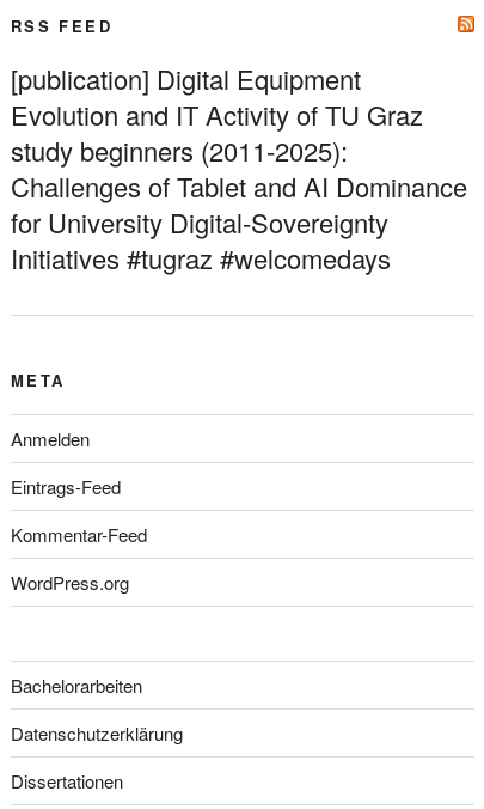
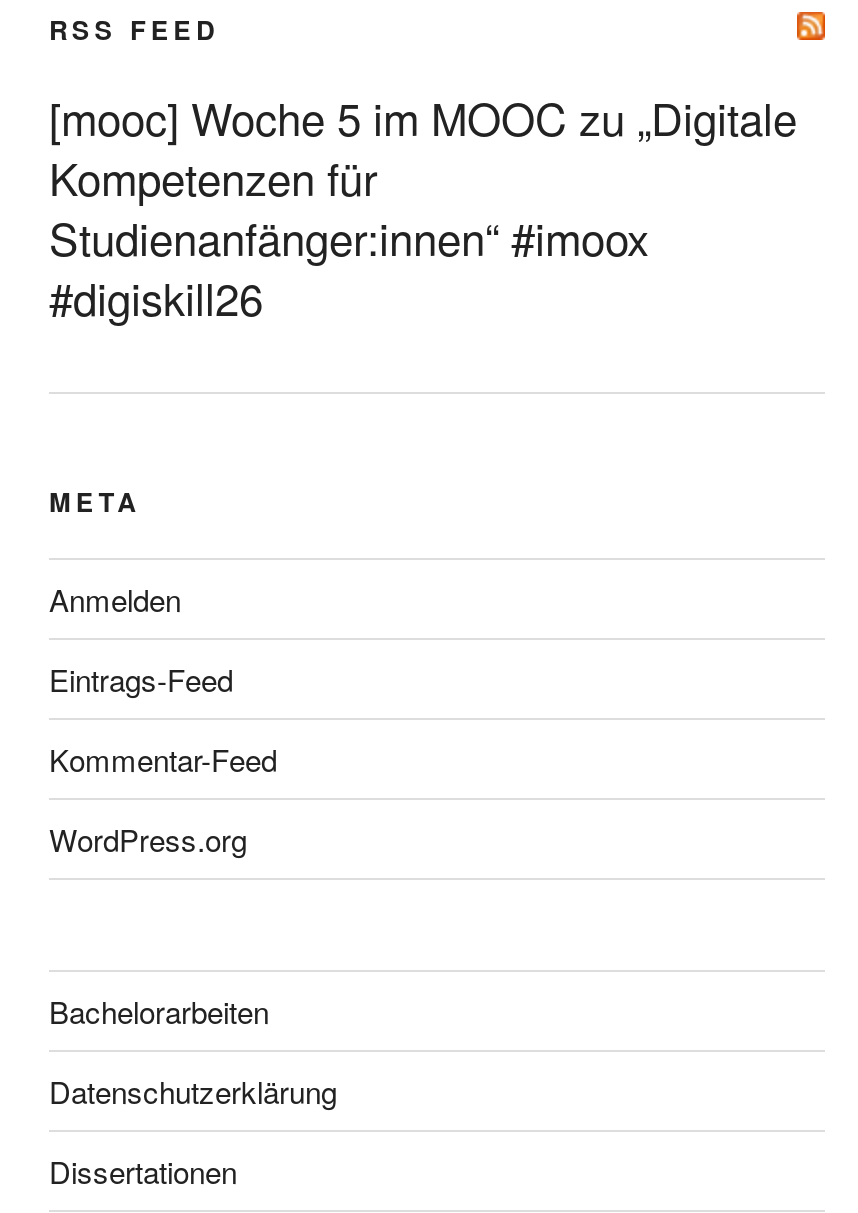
- [publication] Digital Equipment
- Evolution and IT Activity of TU Graz
- study beginners (2011-2025):
- Challenges of Tablet and AI Dominance
- for University Digital-Sovereignty
- Initiatives #tugraz #welcomedays
+ [mooc] Woche 5 im MOOC zu „Digitale
+ Kompetenzen für
+ Studienanfänger:innen“ #imoox
+ #digiskill26
